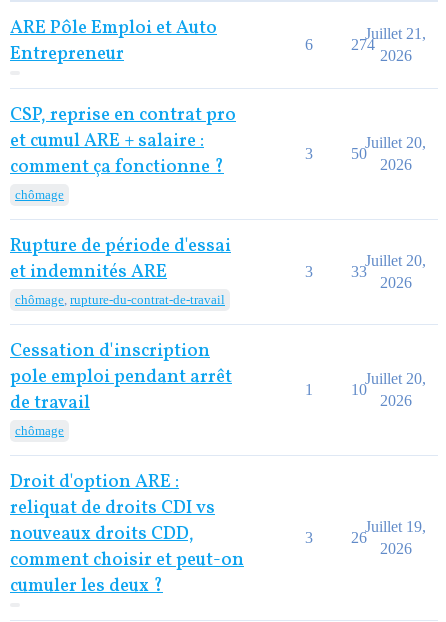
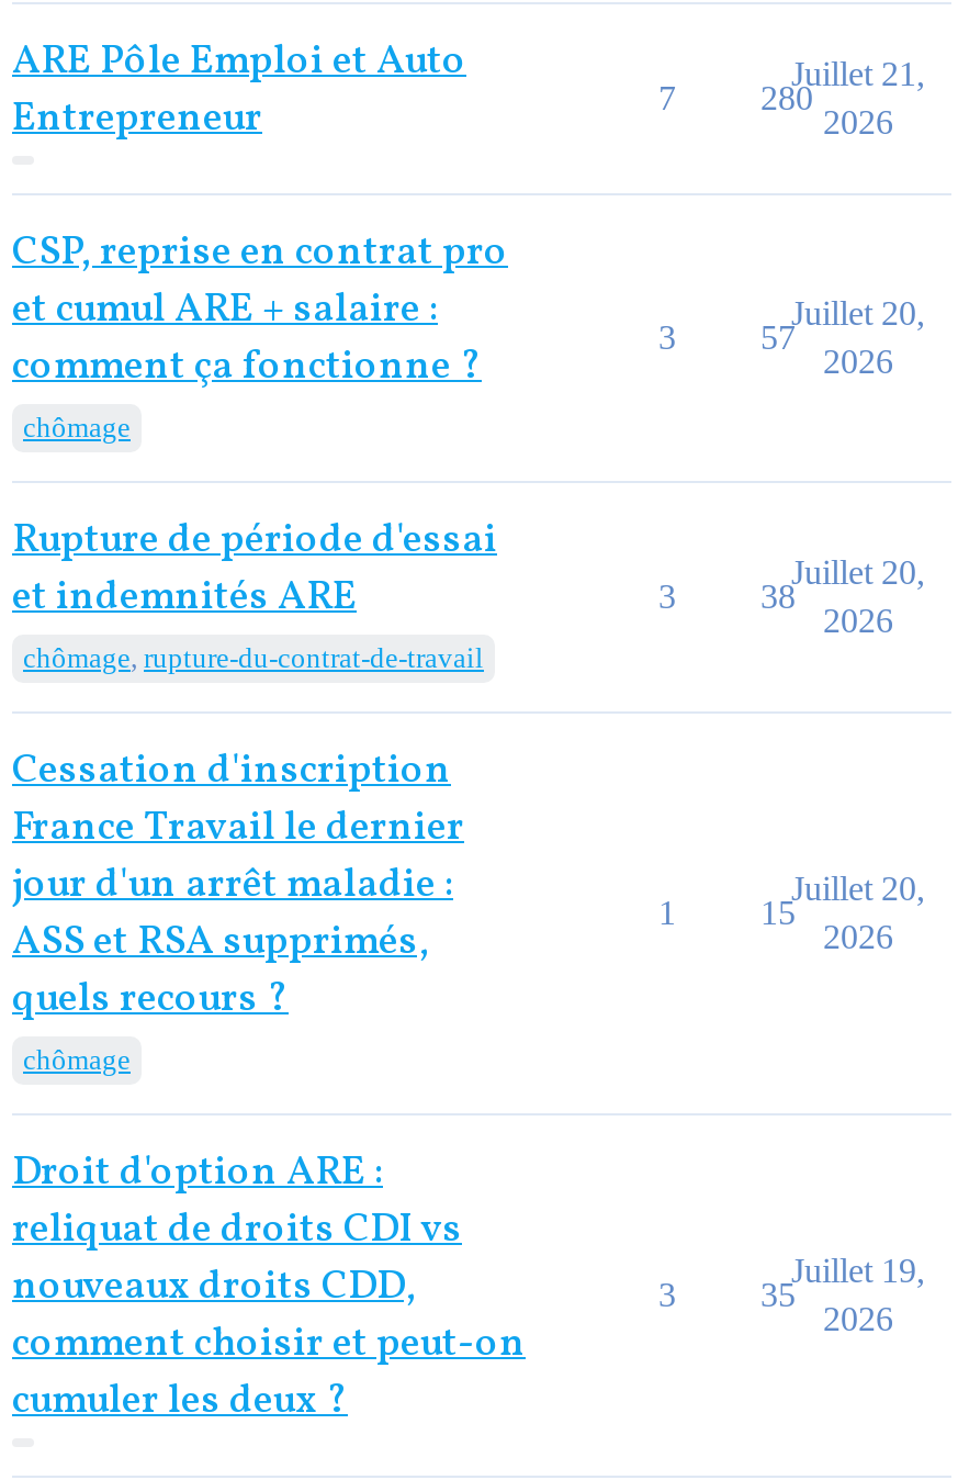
- 6
+ 7

- 274
+ 280

- 50
+ 57

- 33
+ 38

- pole emploi pendant arrêt
- de travail
+ France Travail le dernier
+ jour d'un arrêt maladie :
+ ASS et RSA supprimés,
+ quels recours ?

- 10
+ 15

- 26
+ 35
